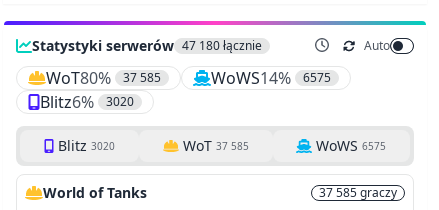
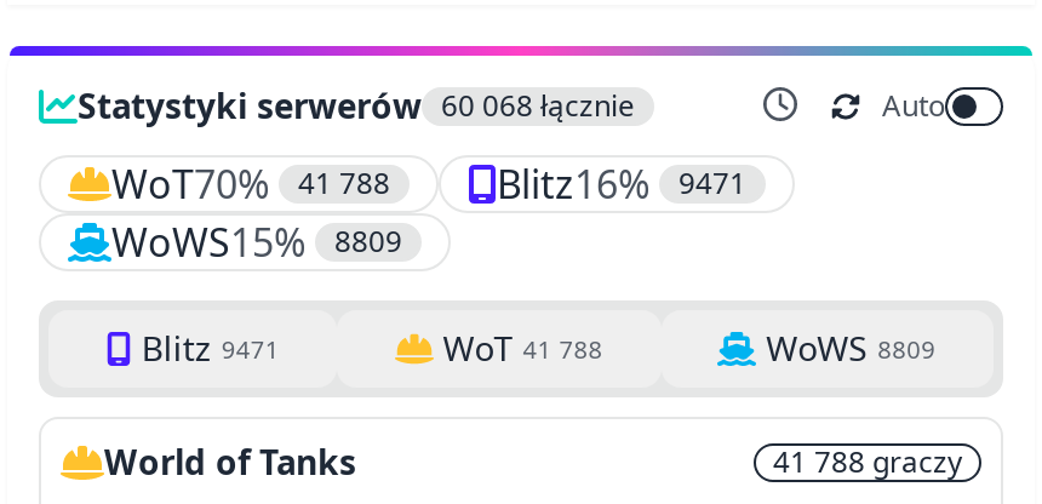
- Statystyki serwerów 47 180 łącznie
+ Statystyki serwerów 60 068 łącznie

- WoT80%
- 37 585
- WoWS14%
- 6575
- Blitz6%
- 3020
+ WoT70%
+ 41 788
+ Blitz16%
+ 9471
+ WoWS15%
+ 8809

- Blitz 3020
- WoT 37 585
- WoWS 6575
+ Blitz 9471
+ WoT 41 788
+ WoWS 8809

- 37 585graczy
+ 41 788graczy
